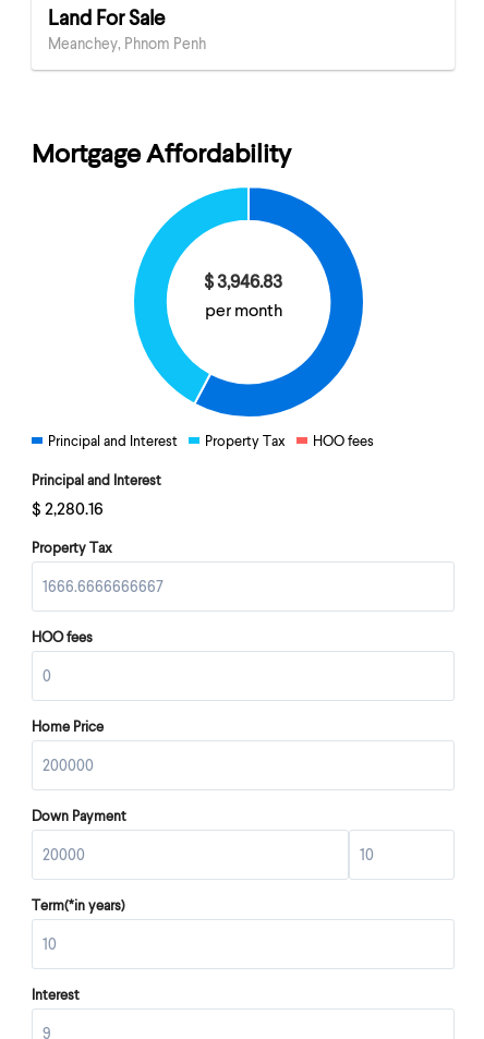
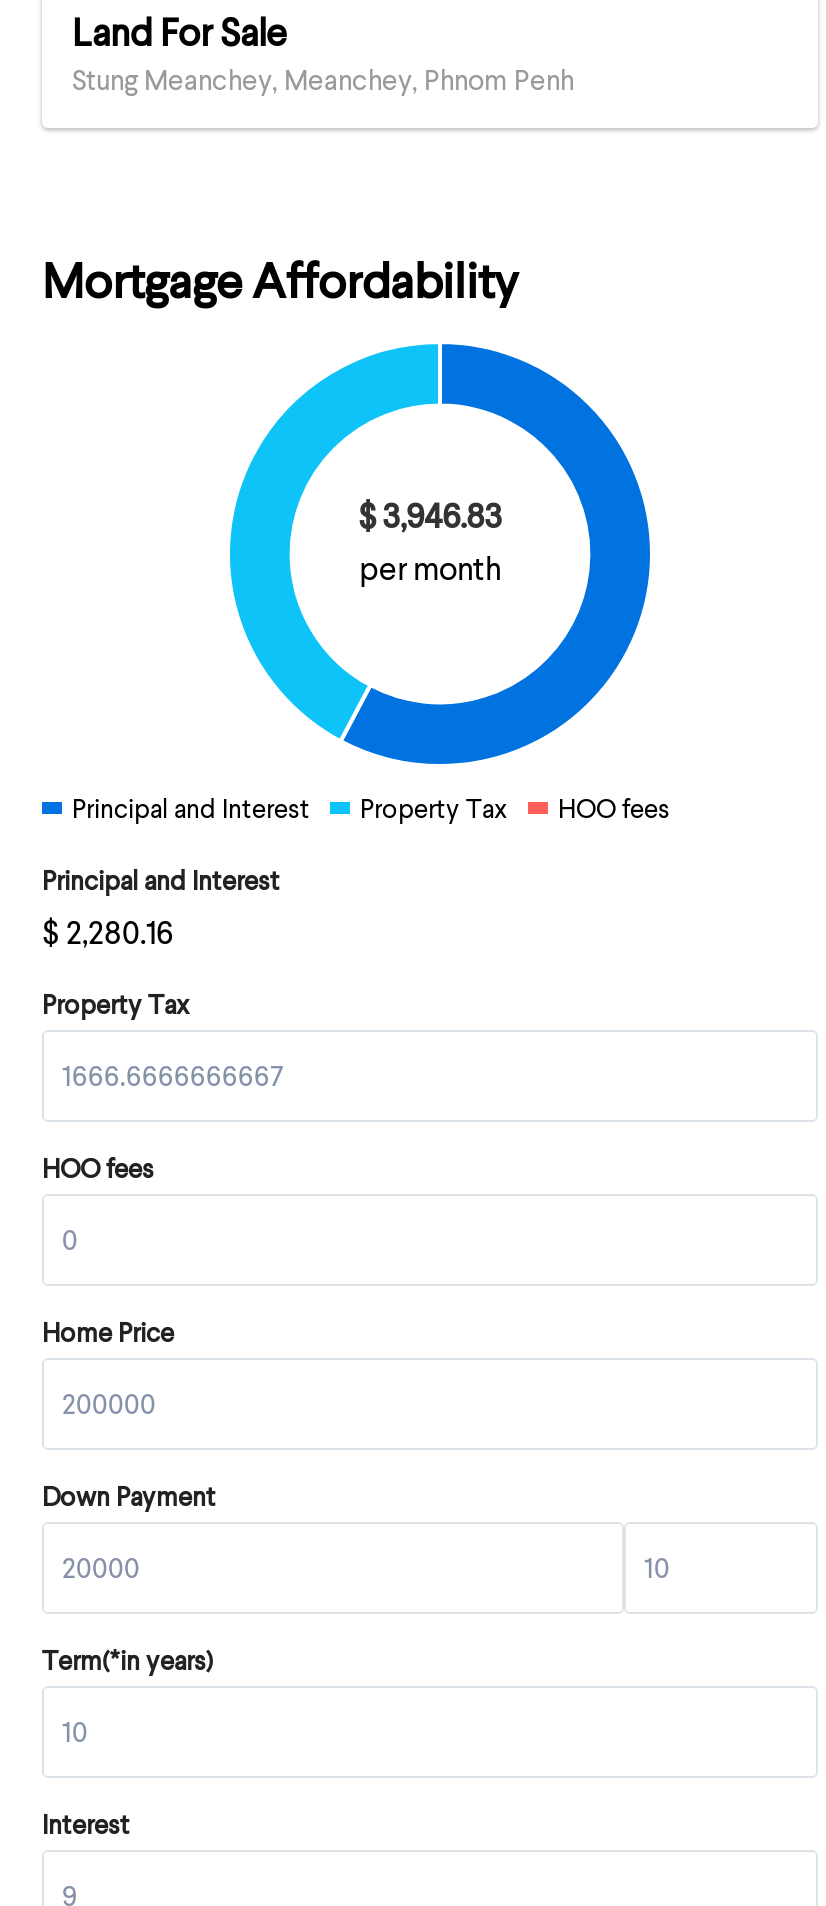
- Meanchey, Phnom Penh
+ Stung Meanchey, Meanchey, Phnom Penh
